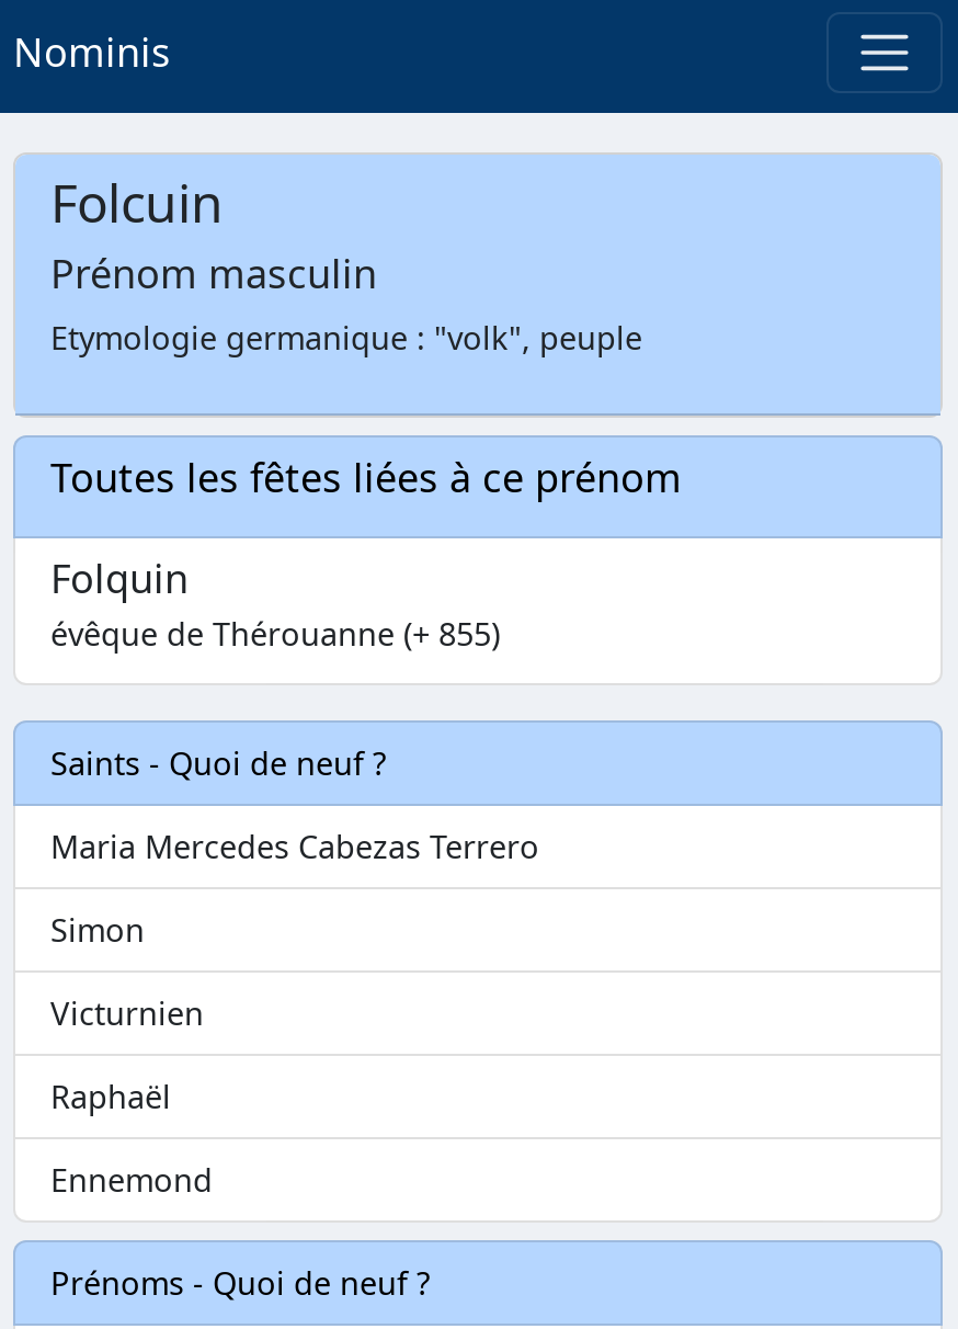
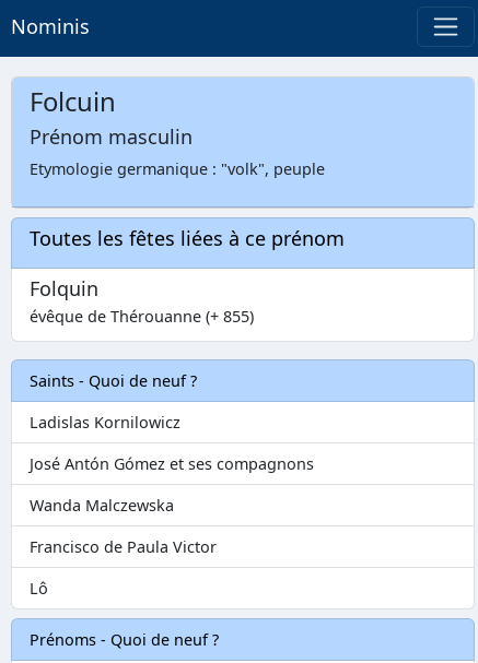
- Maria Mercedes Cabezas Terrero
+ Ladislas Kornilowicz

- Simon
+ José Antón Gómez et ses compagnons

- Victurnien
+ Wanda Malczewska

- Raphaël
+ Francisco de Paula Victor

- Ennemond
+ Lô
